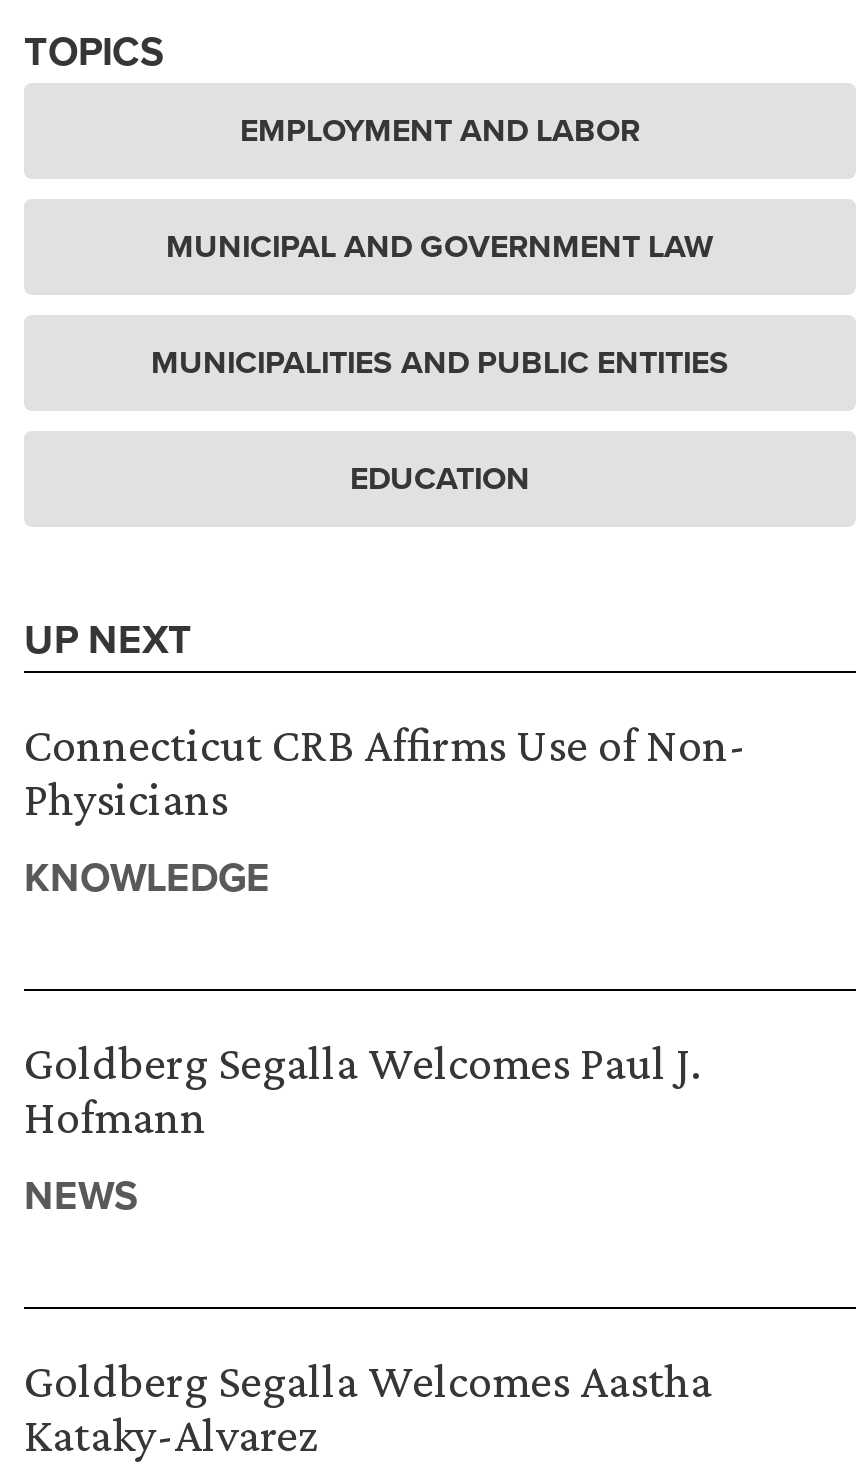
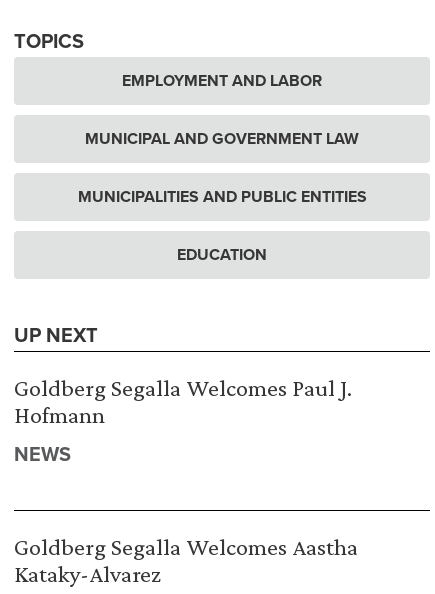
- Connecticut CRB Affirms Use of Non-
- Physicians
- KNOWLEDGE
